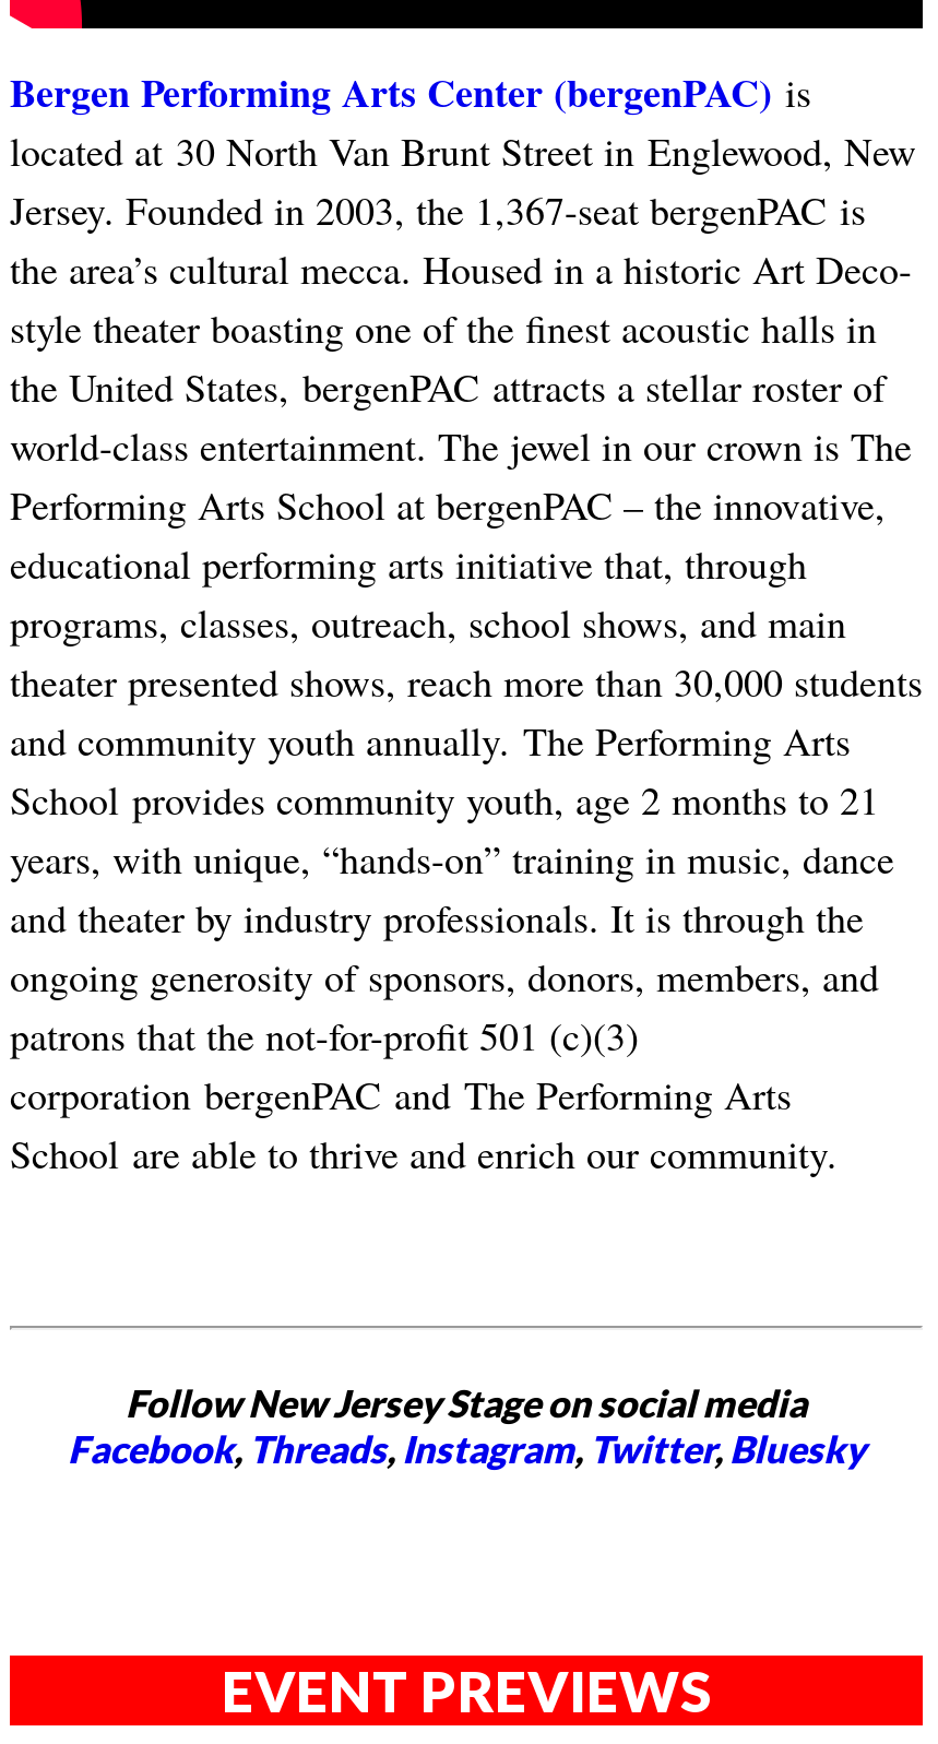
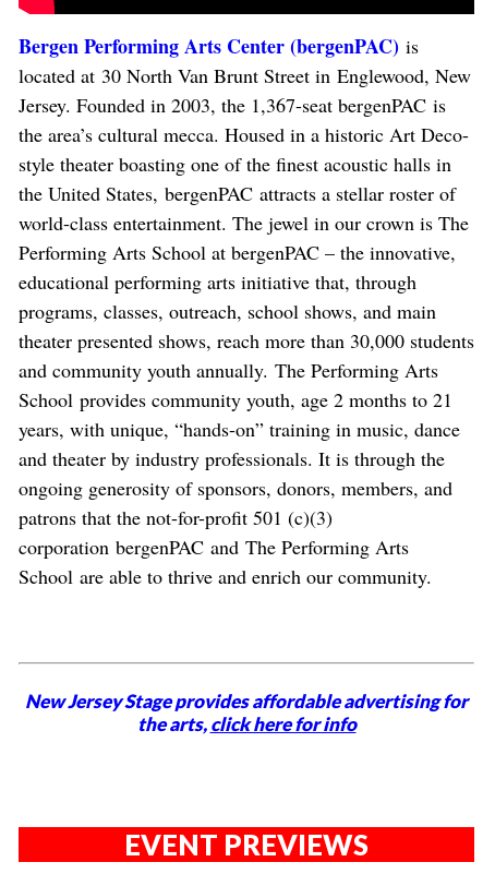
- Follow New Jersey Stage on social media
- Facebook, Threads, Instagram, Twitter, Bluesky
+ New Jersey Stage provides affordable advertising for
+ the arts, click here for info
